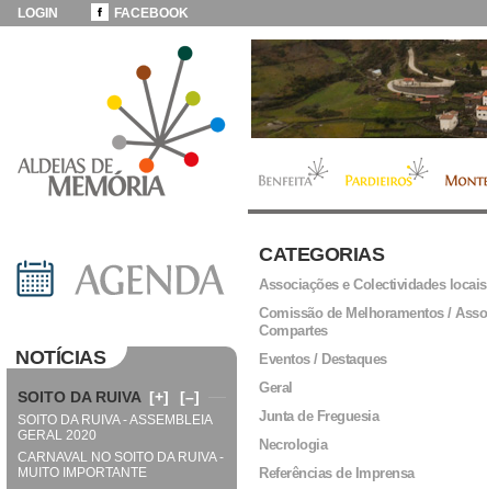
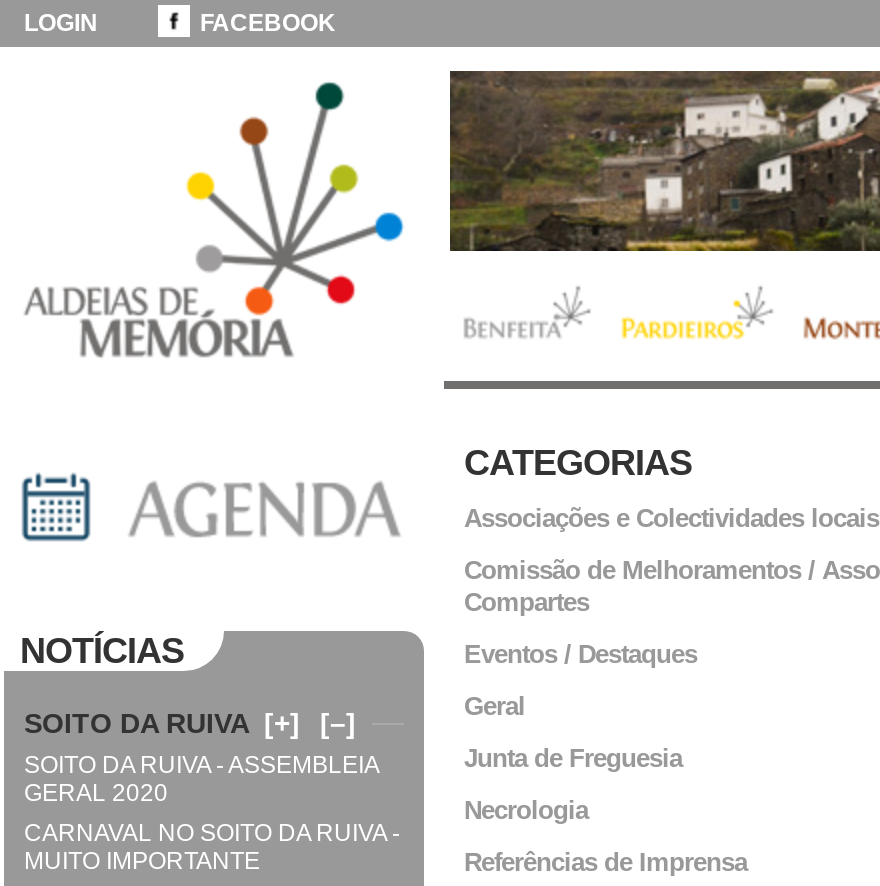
- [image]
+ [image]
